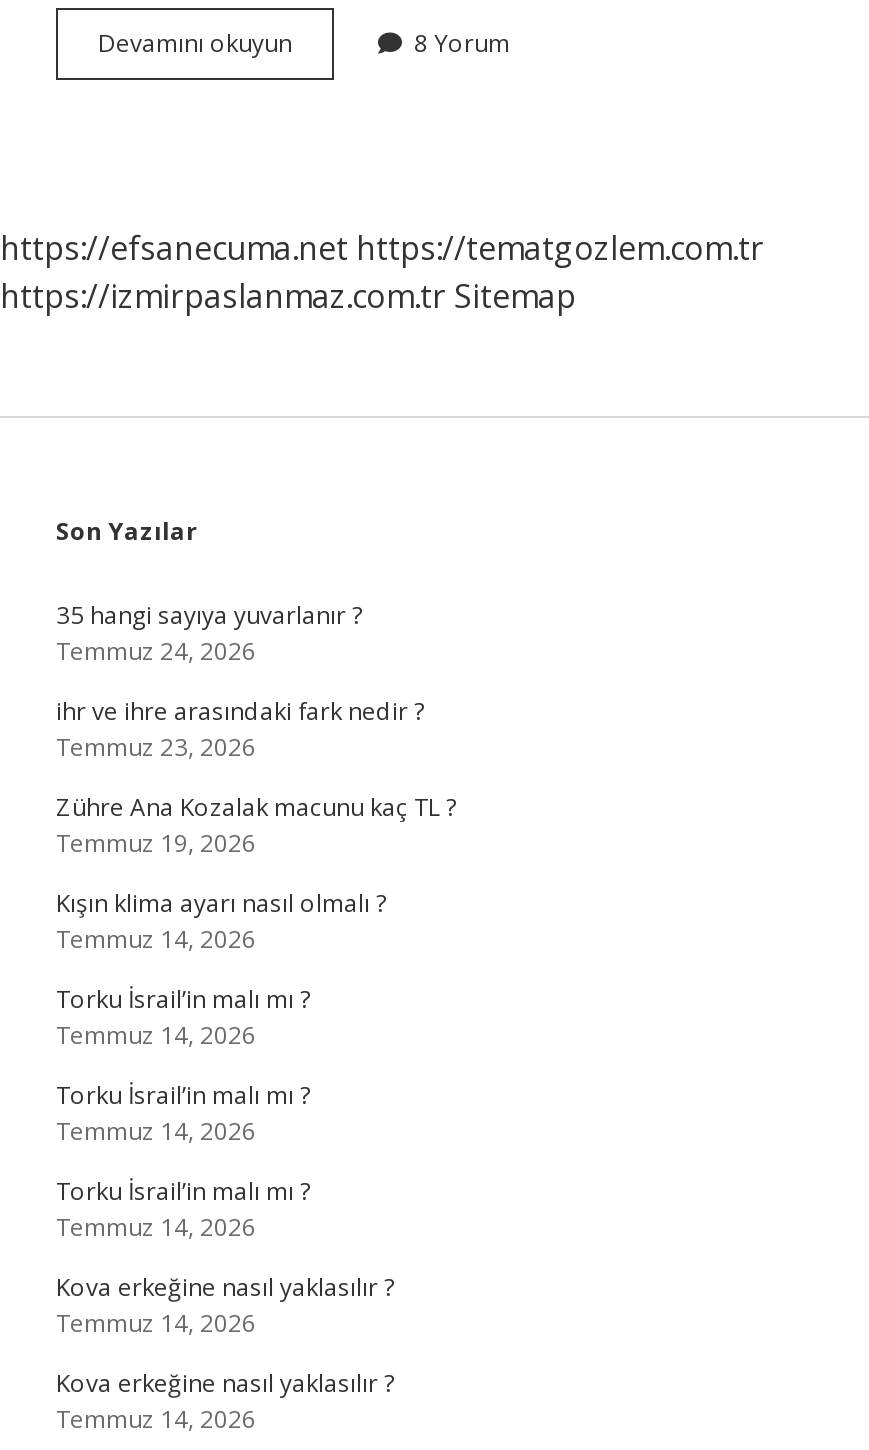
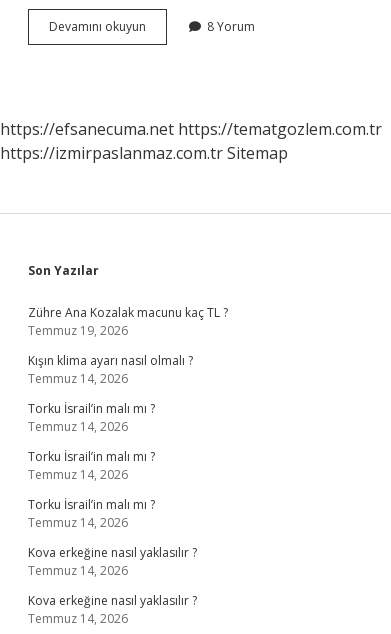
- 35 hangi sayıya yuvarlanır ?
- Temmuz 24, 2026
- ihr ve ihre arasındaki fark nedir ?
- Temmuz 23, 2026
